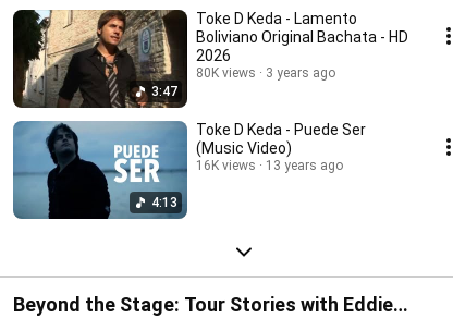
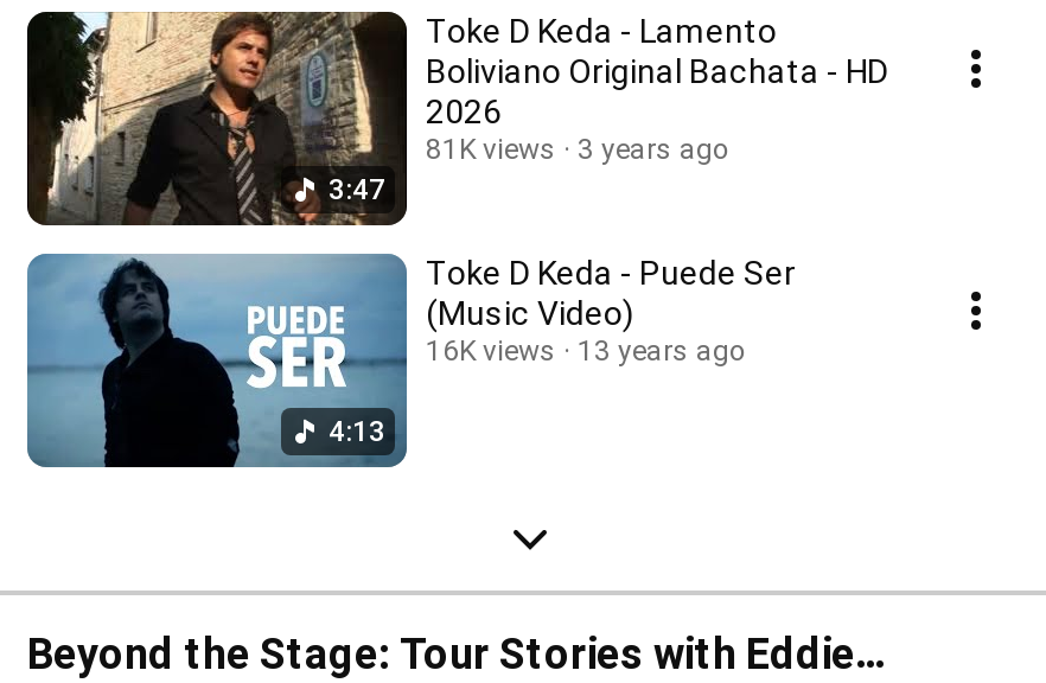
- 80K views 3 years ago
+ 81K views 3 years ago
